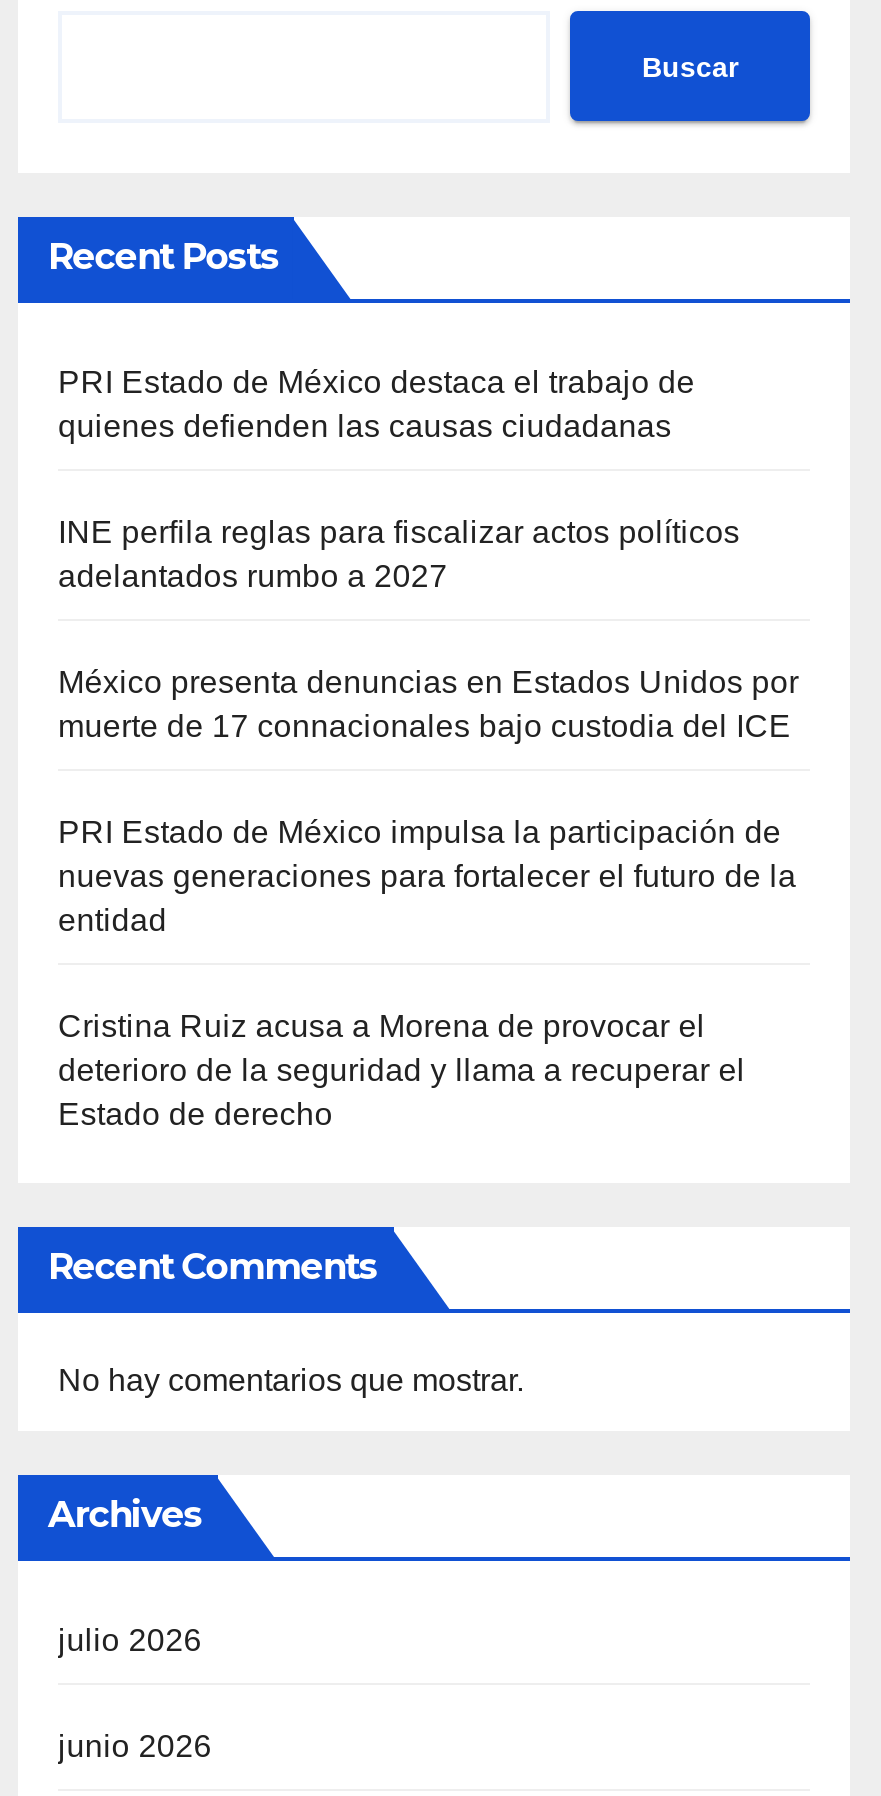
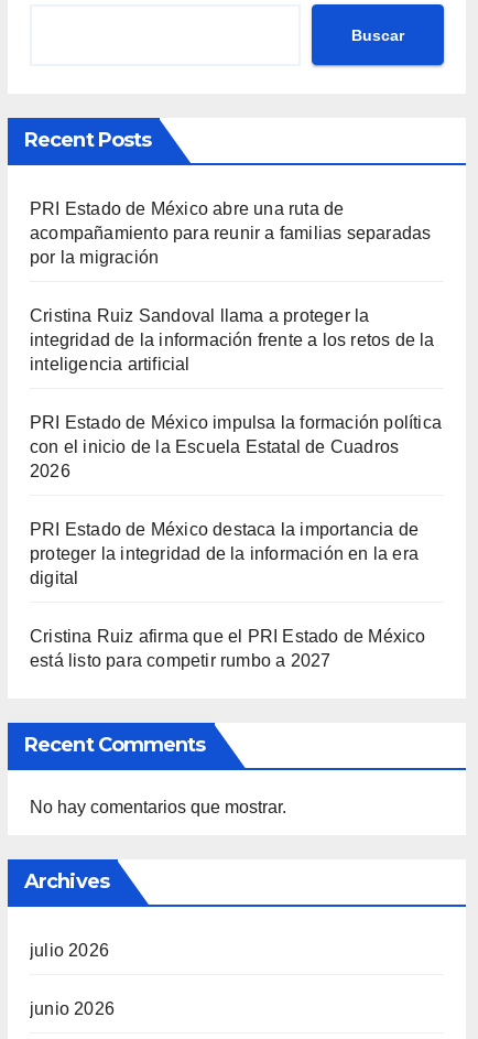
- PRI Estado de México destaca el trabajo de
- quienes defienden las causas ciudadanas
+ PRI Estado de México abre una ruta de
+ acompañamiento para reunir a familias separadas
+ por la migración

- INE perfila reglas para fiscalizar actos políticos
- adelantados rumbo a 2027
+ Cristina Ruiz Sandoval llama a proteger la
+ integridad de la información frente a los retos de la
+ inteligencia artificial

- México presenta denuncias en Estados Unidos por
- muerte de 17 connacionales bajo custodia del ICE
+ PRI Estado de México impulsa la formación política
+ con el inicio de la Escuela Estatal de Cuadros
+ 2026

- PRI Estado de México impulsa la participación de
- nuevas generaciones para fortalecer el futuro de la
- entidad
+ PRI Estado de México destaca la importancia de
+ proteger la integridad de la información en la era
+ digital

- Cristina Ruiz acusa a Morena de provocar el
- deterioro de la seguridad y llama a recuperar el
- Estado de derecho
+ Cristina Ruiz afirma que el PRI Estado de México
+ está listo para competir rumbo a 2027
